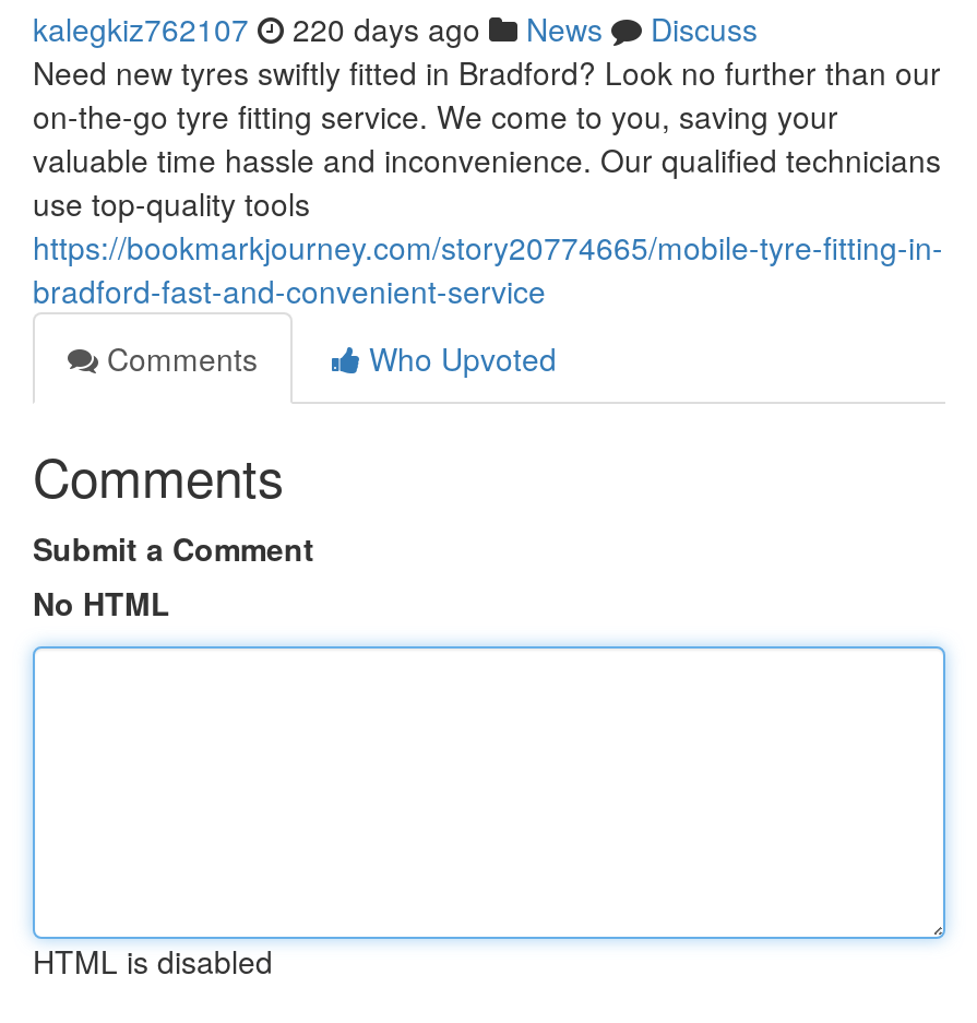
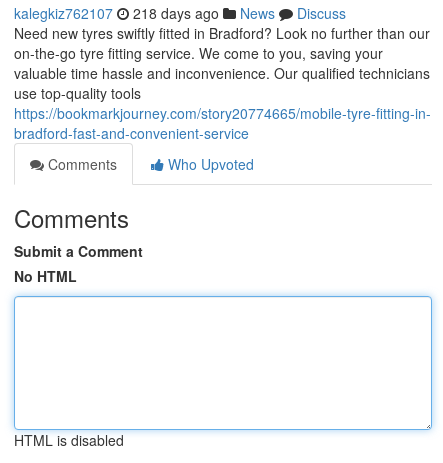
- kalegkiz762107 220 days ago News Discuss
+ kalegkiz762107 218 days ago News Discuss
